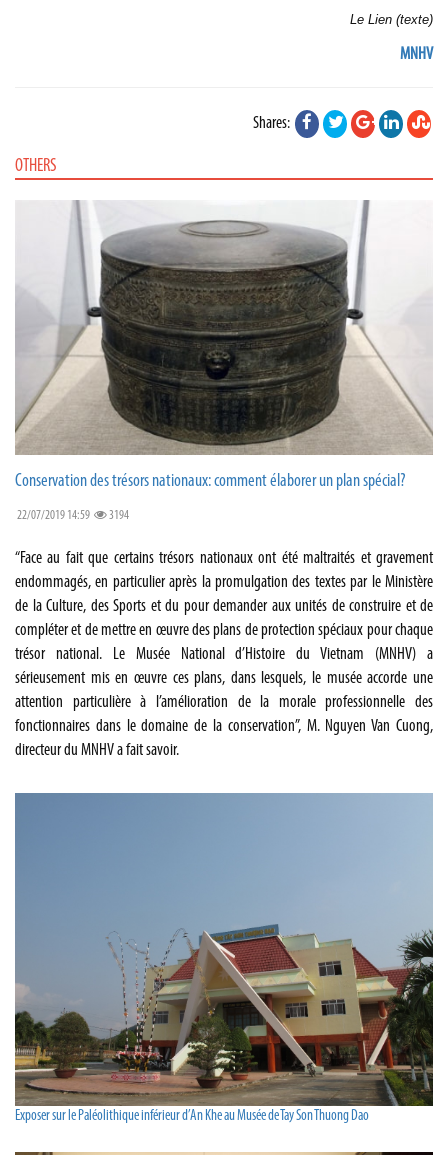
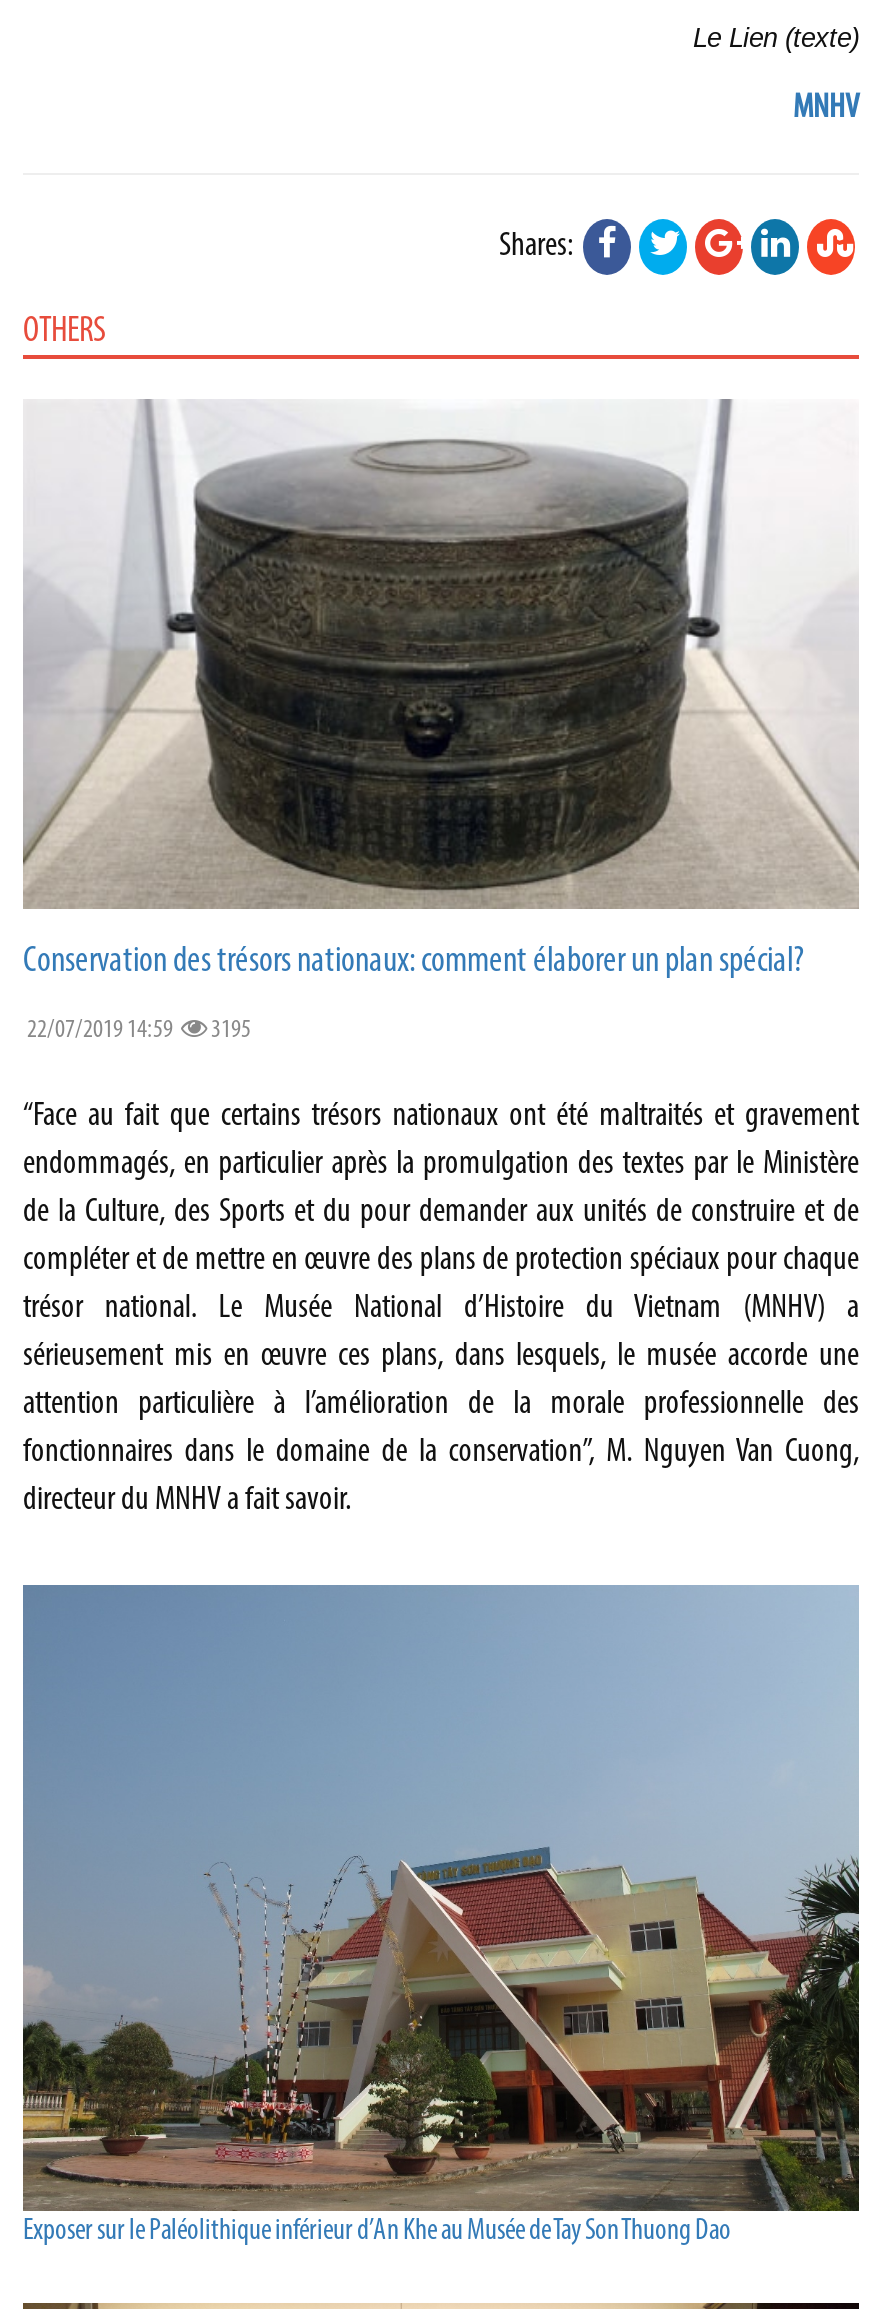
- 22/07/2019 14:59 3194
+ 22/07/2019 14:59 3195
